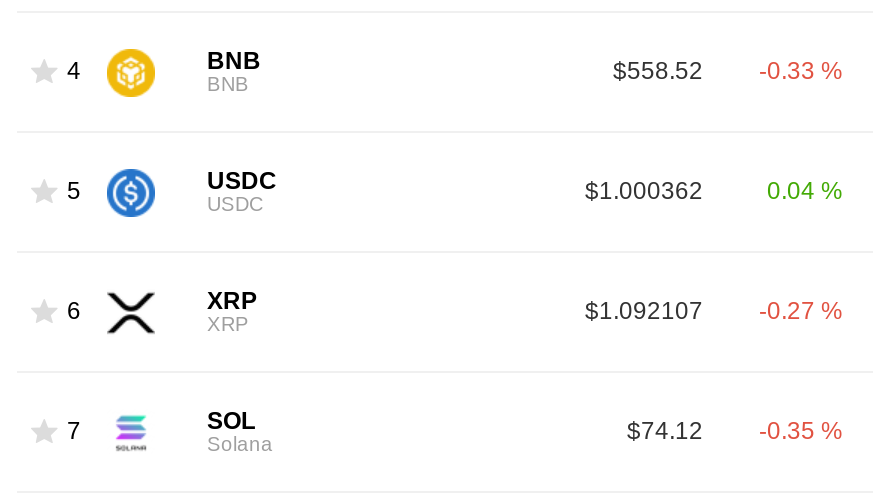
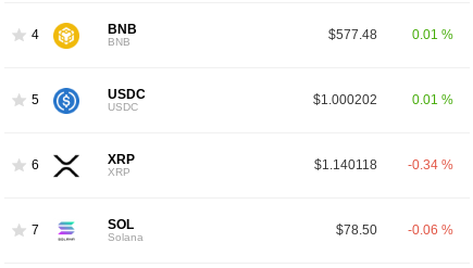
- $558.52
+ $577.48

- -0.33 %
+ 0.01 %

- $1.000362
+ $1.000202

- 0.04 %
+ 0.01 %

- $1.092107
+ $1.140118

- -0.27 %
+ -0.34 %

- $74.12
+ $78.50

- -0.35 %
+ -0.06 %
